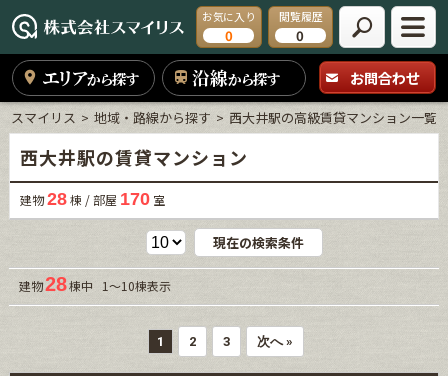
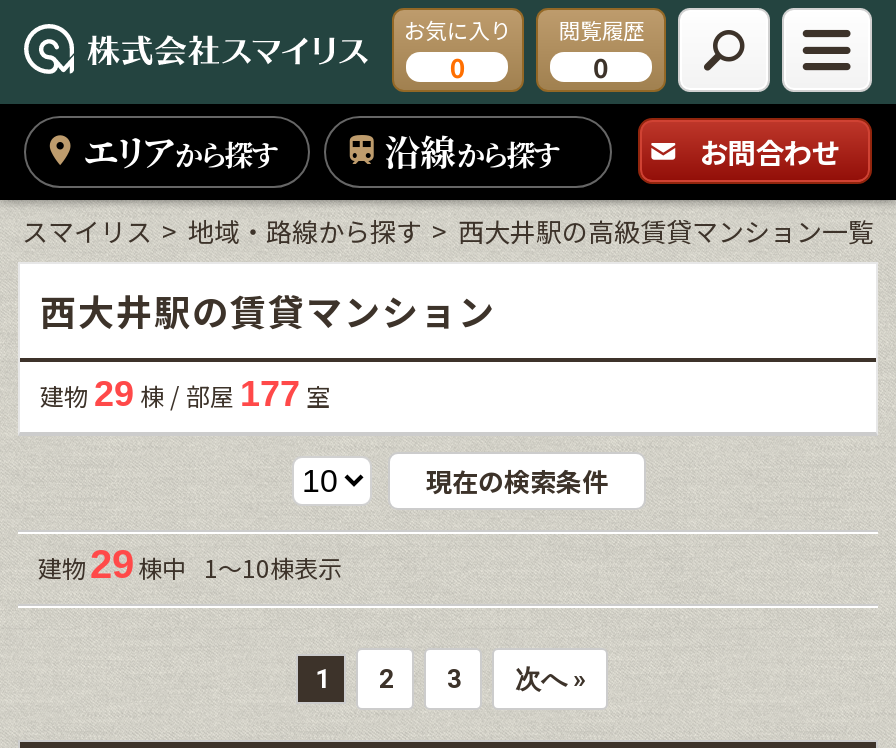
- 建物28棟 / 部屋170室
+ 建物29棟 / 部屋177室

- 建物 28 棟中 1～10棟表示
+ 建物 29 棟中 1～10棟表示
